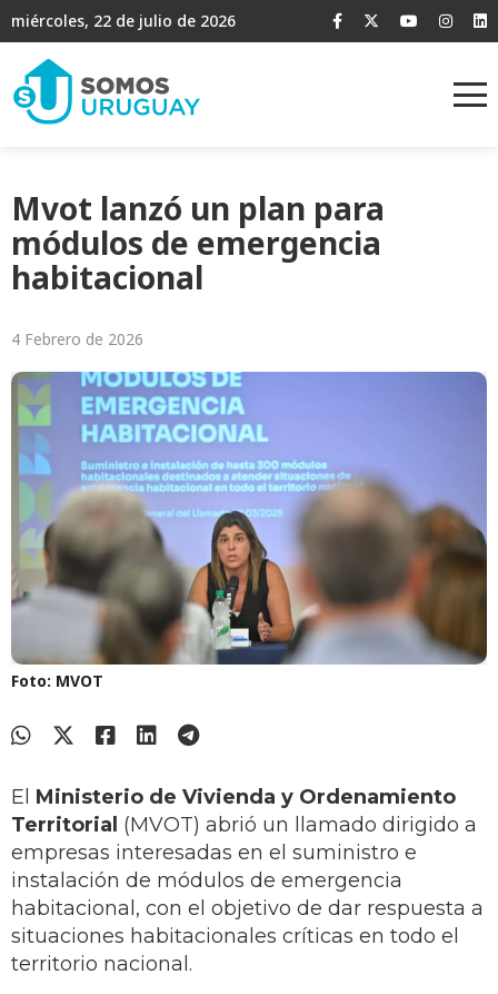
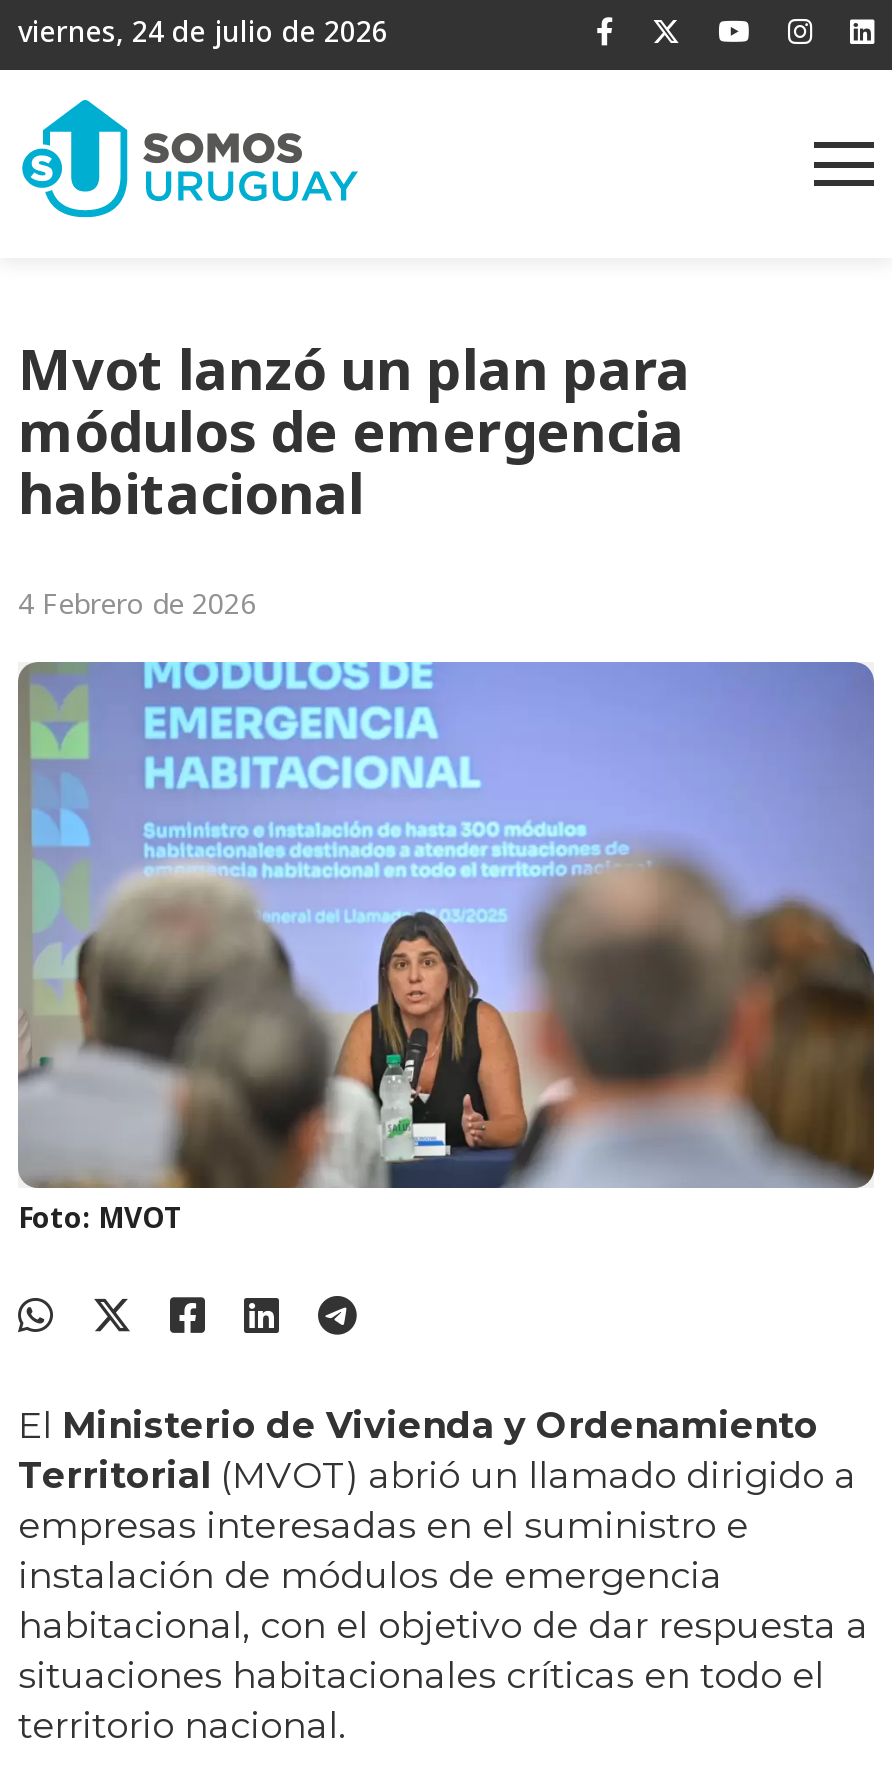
- miércoles, 22 de julio de 2026
+ viernes, 24 de julio de 2026
